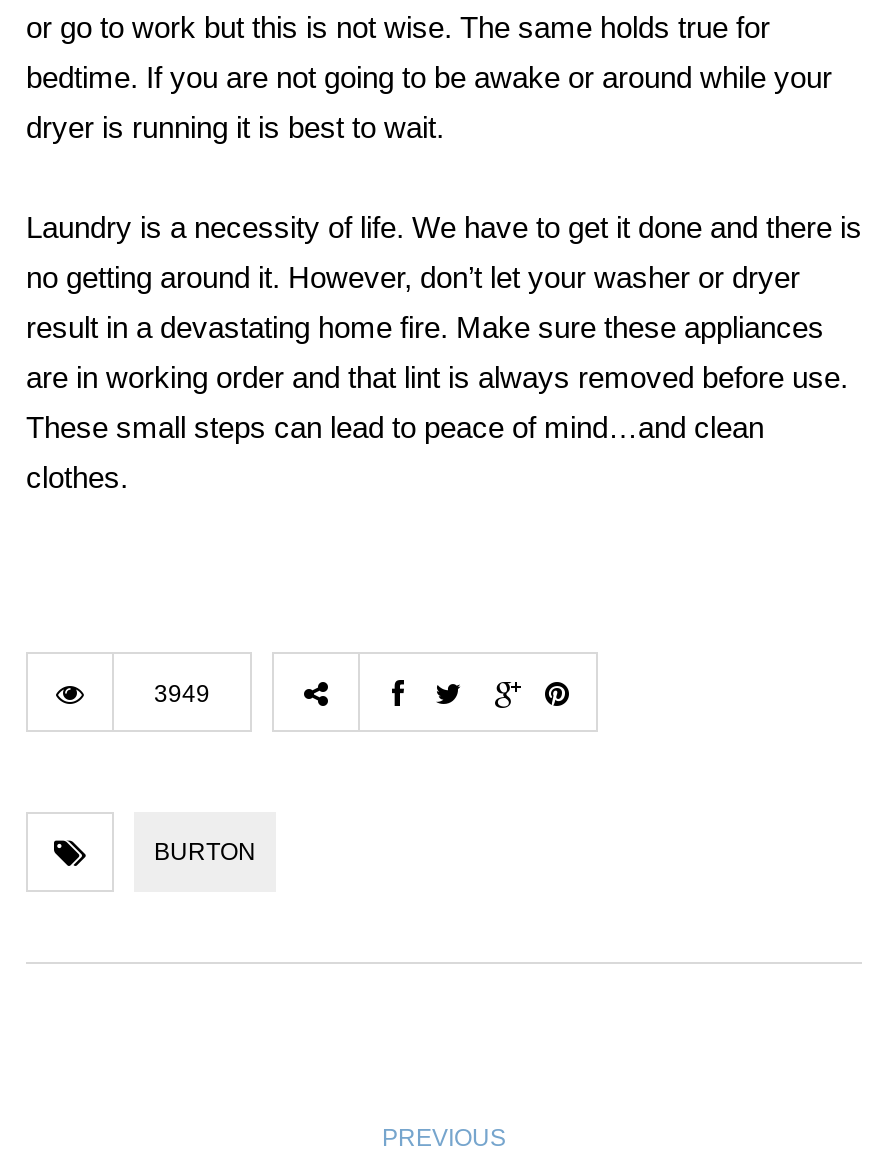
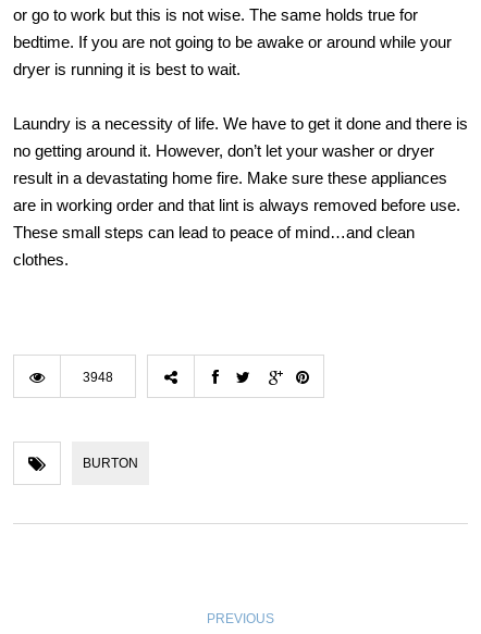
- 3949
+ 3948
